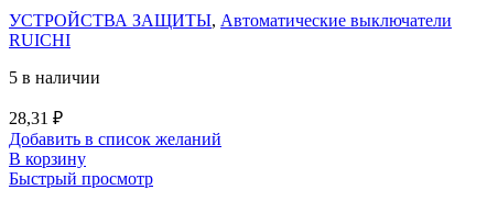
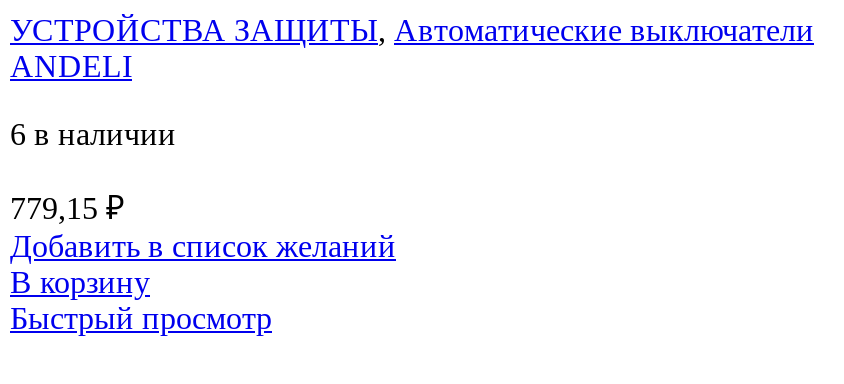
- RUICHI
+ ANDELI

- 5 в наличии
+ 6 в наличии

- 28,31 ₽
+ 779,15 ₽
